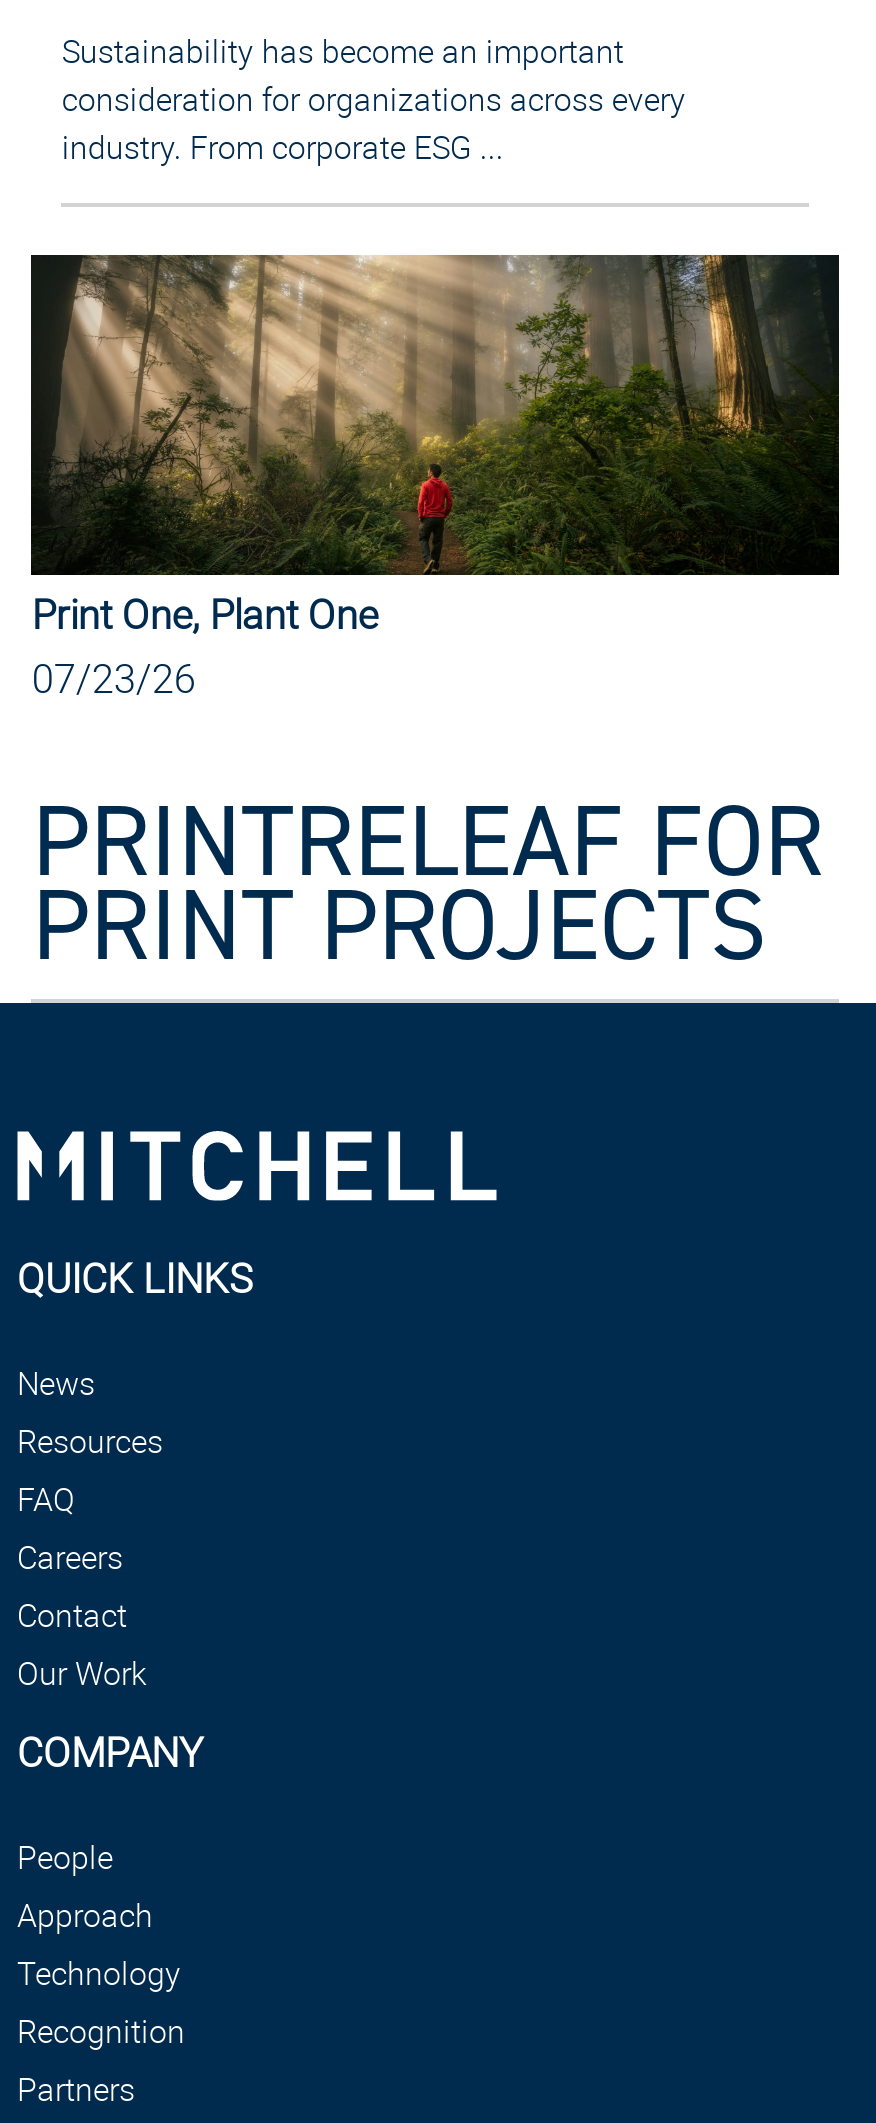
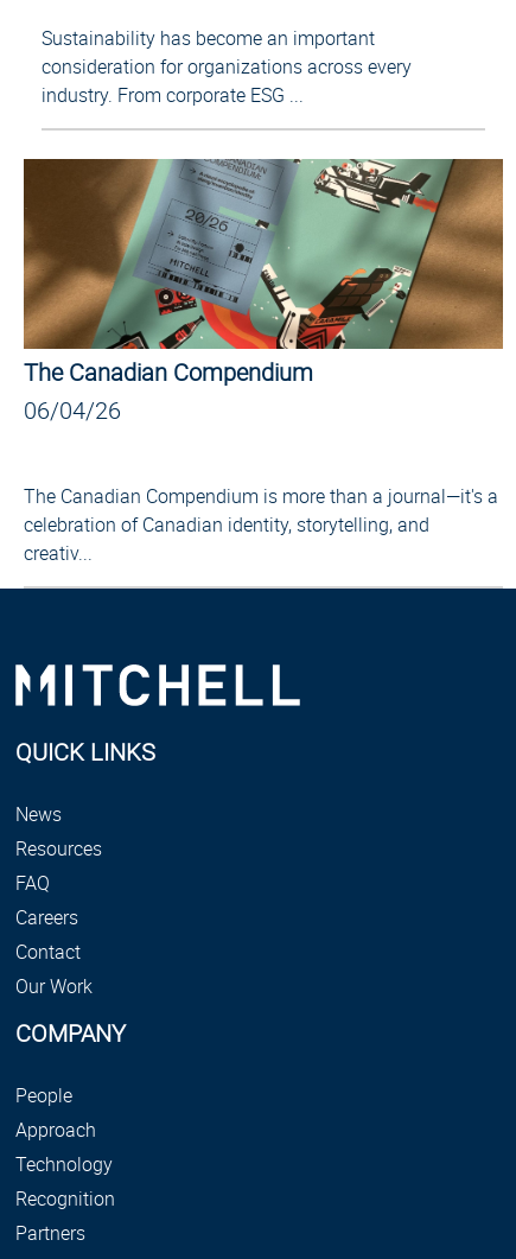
- [image]
- Print One, Plant One
- 07/23/26
+ [image]
+ The Canadian Compendium
+ 06/04/26

- PRINTRELEAF FOR
- PRINT PROJECTS
+ The Canadian Compendium is more than a journal—it's a
+ celebration of Canadian identity, storytelling, and
+ creativ...
